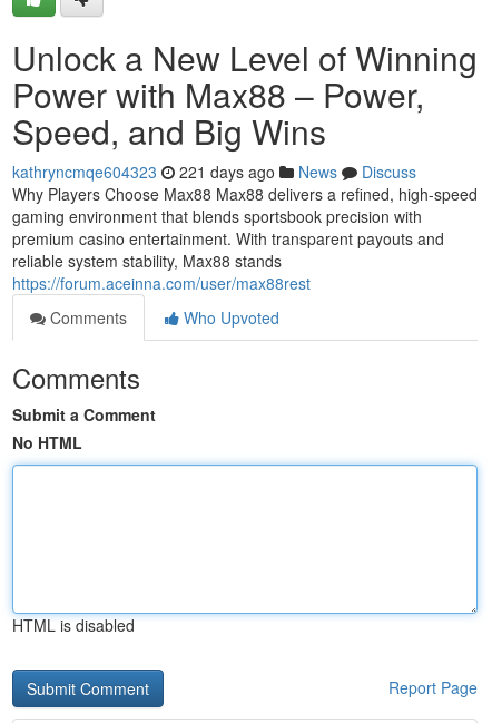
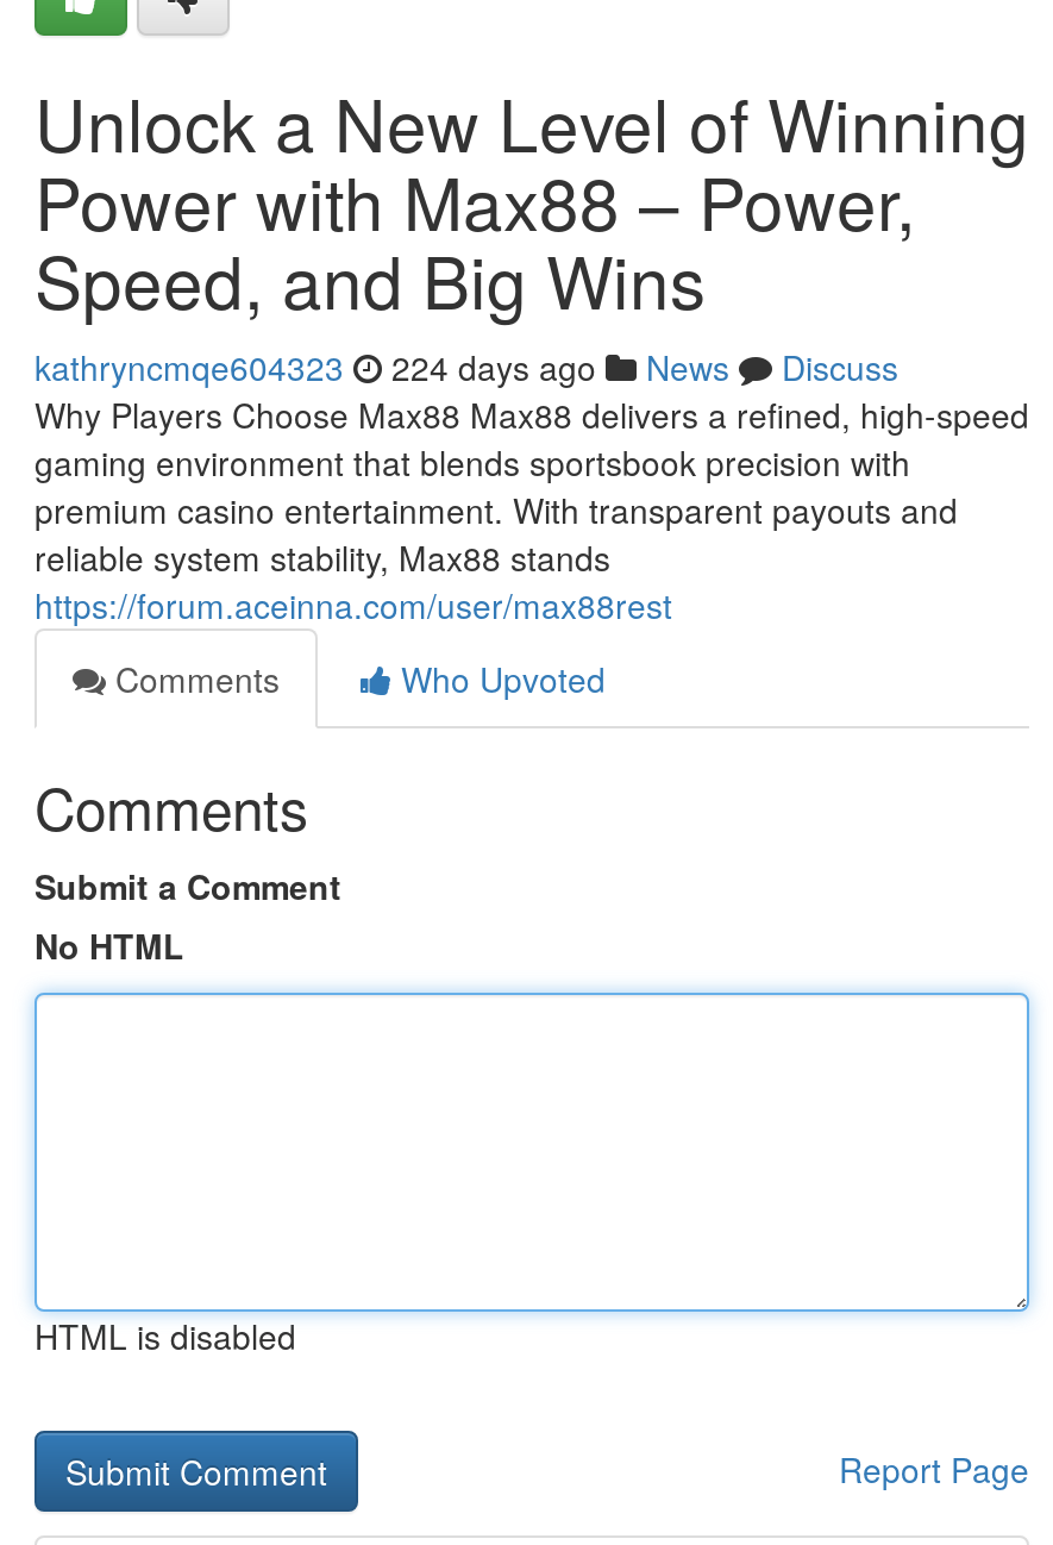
- kathryncmqe604323 221 days ago News Discuss
+ kathryncmqe604323 224 days ago News Discuss
